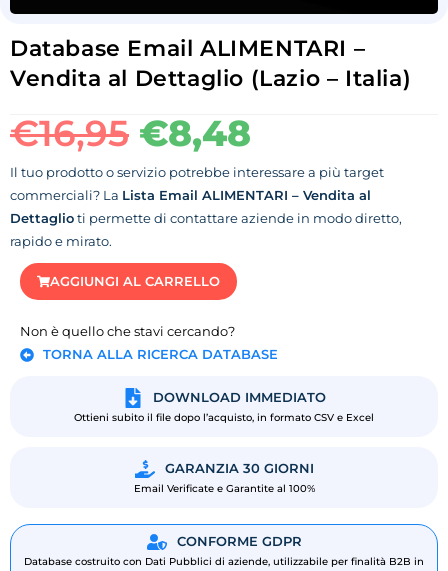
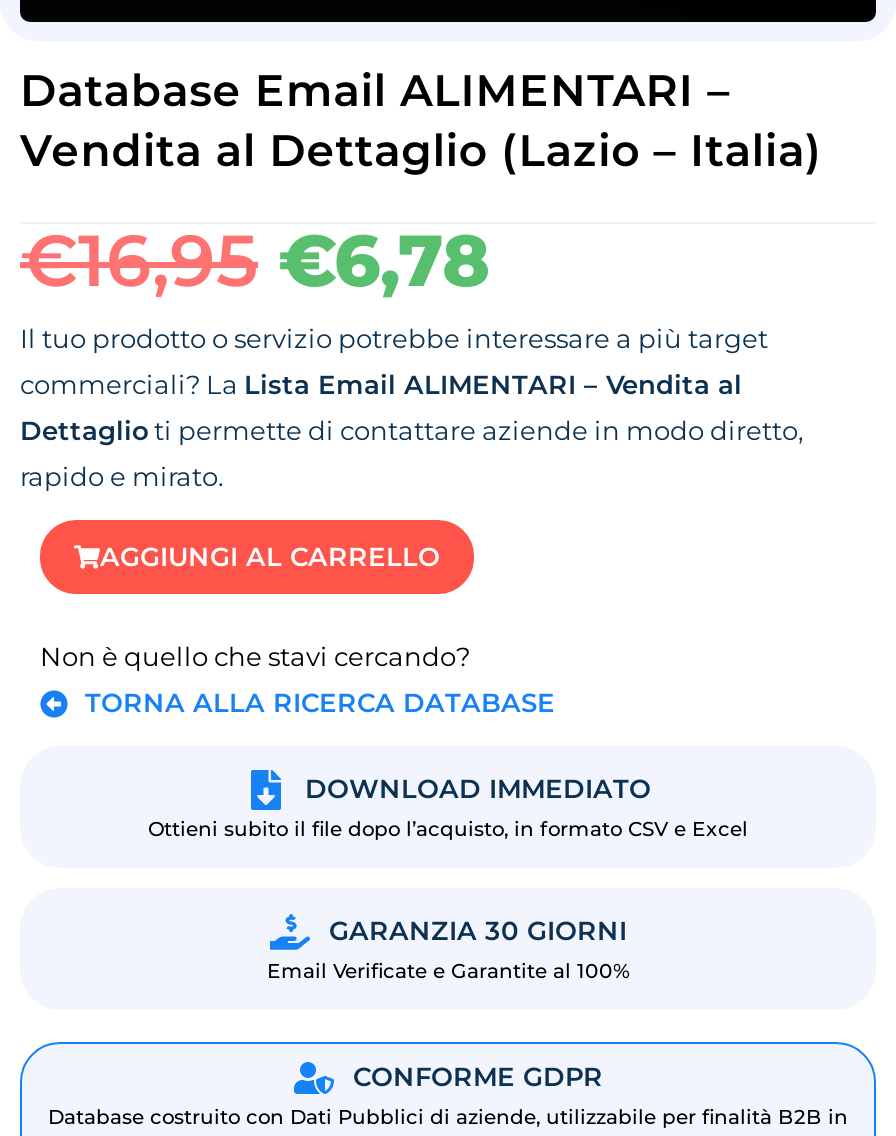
- €16,95 €8,48
+ €16,95 €6,78
